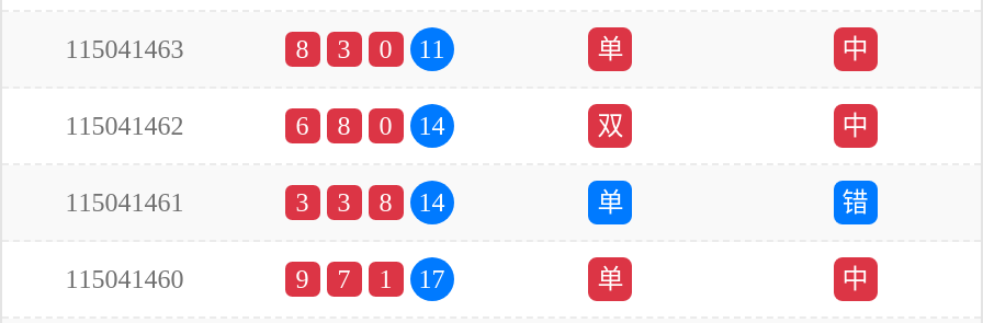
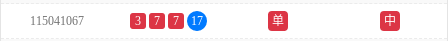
- 115041463
- 8
+ 115041067

- 0
- 11
- 单
- 中
- 115041462
- 6
- 8
- 0
- 14
- 双
- 中
- 115041461
- 3
- 3
- 8
- 14
- 单
- 错
- 115041460
- 9

- 1
+ 7
